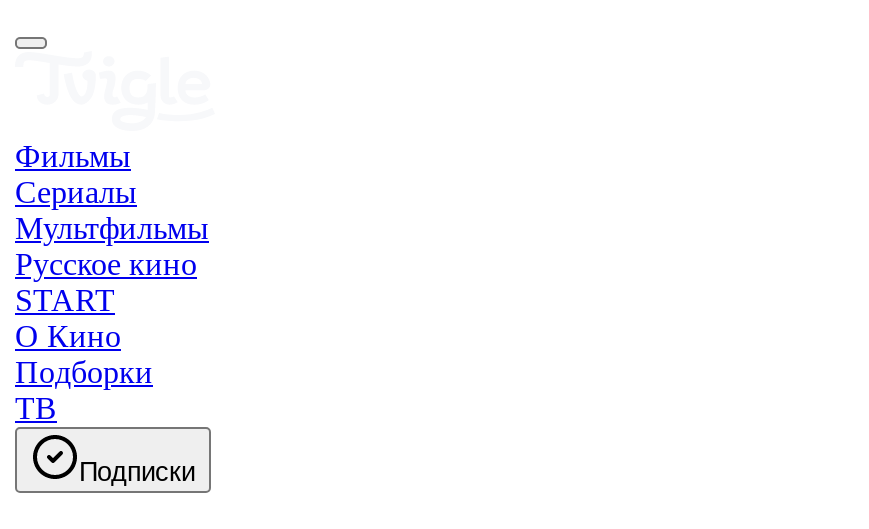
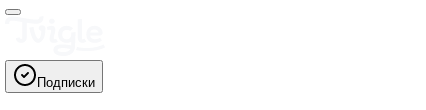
- Фильмы
- Сериалы
- Мультфильмы
- Русское кино
- START
- О Кино
- Подборки
- ТВ
